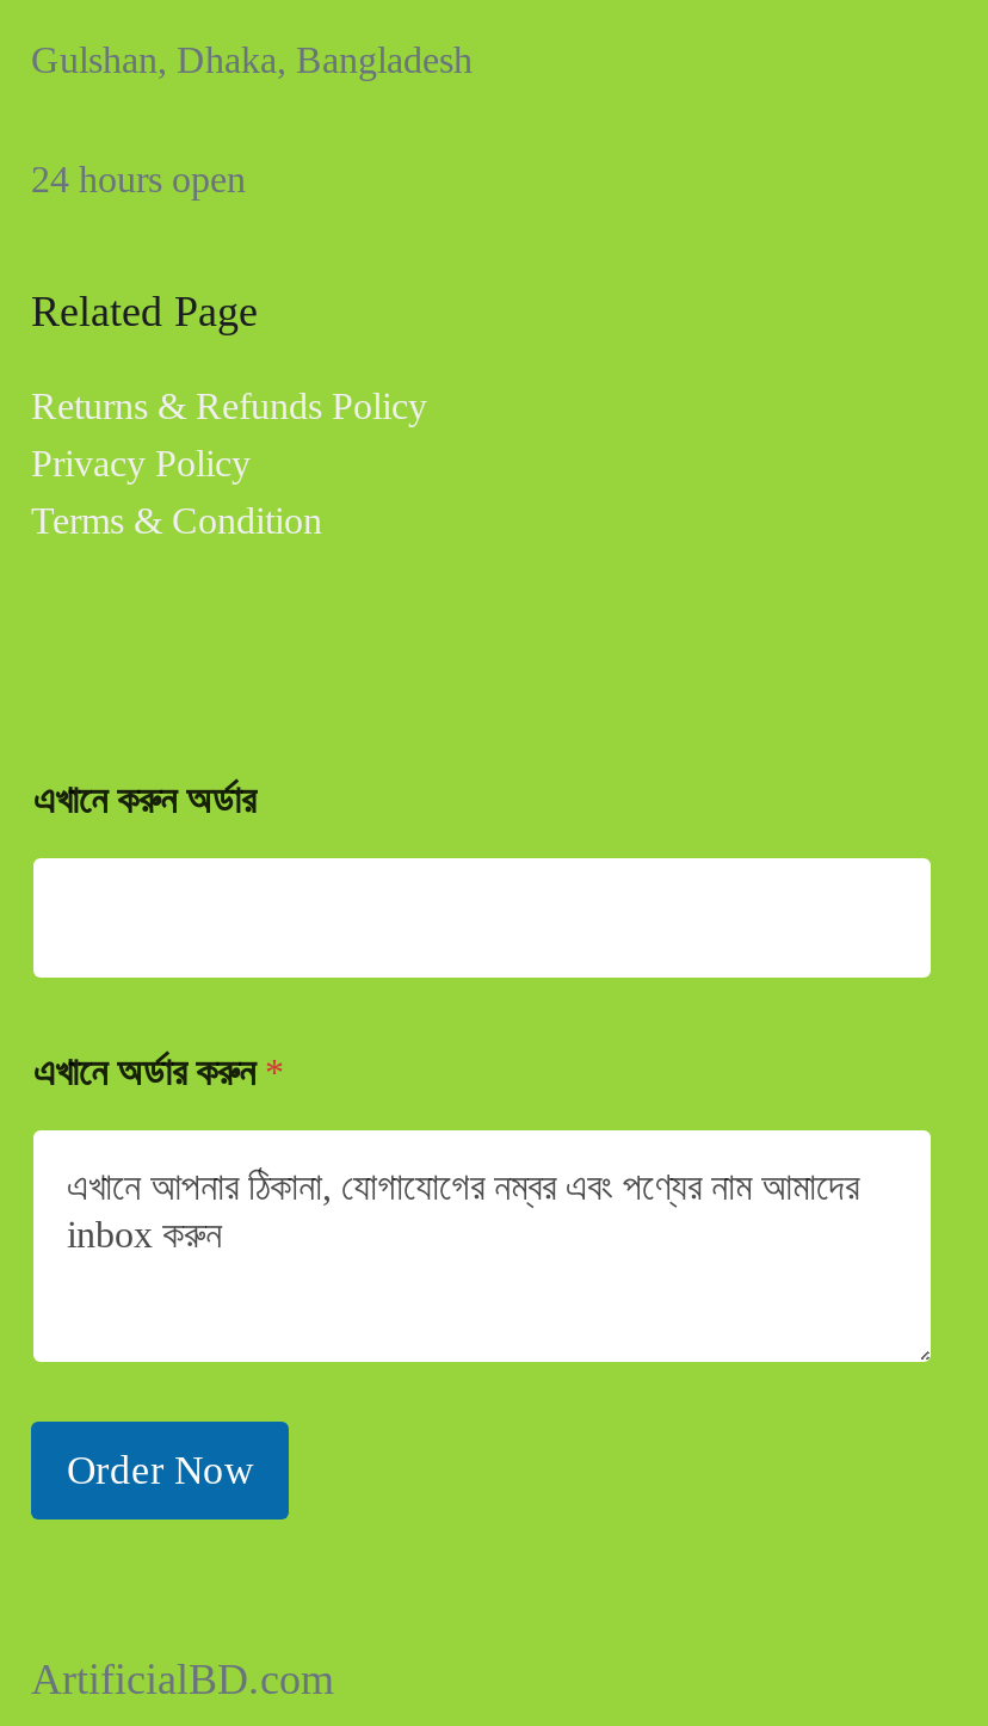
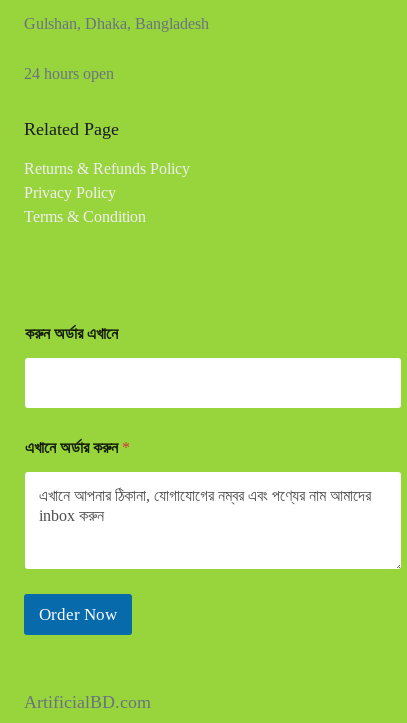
- এখানে করুন অর্ডার
+ করুন অর্ডার এখানে
